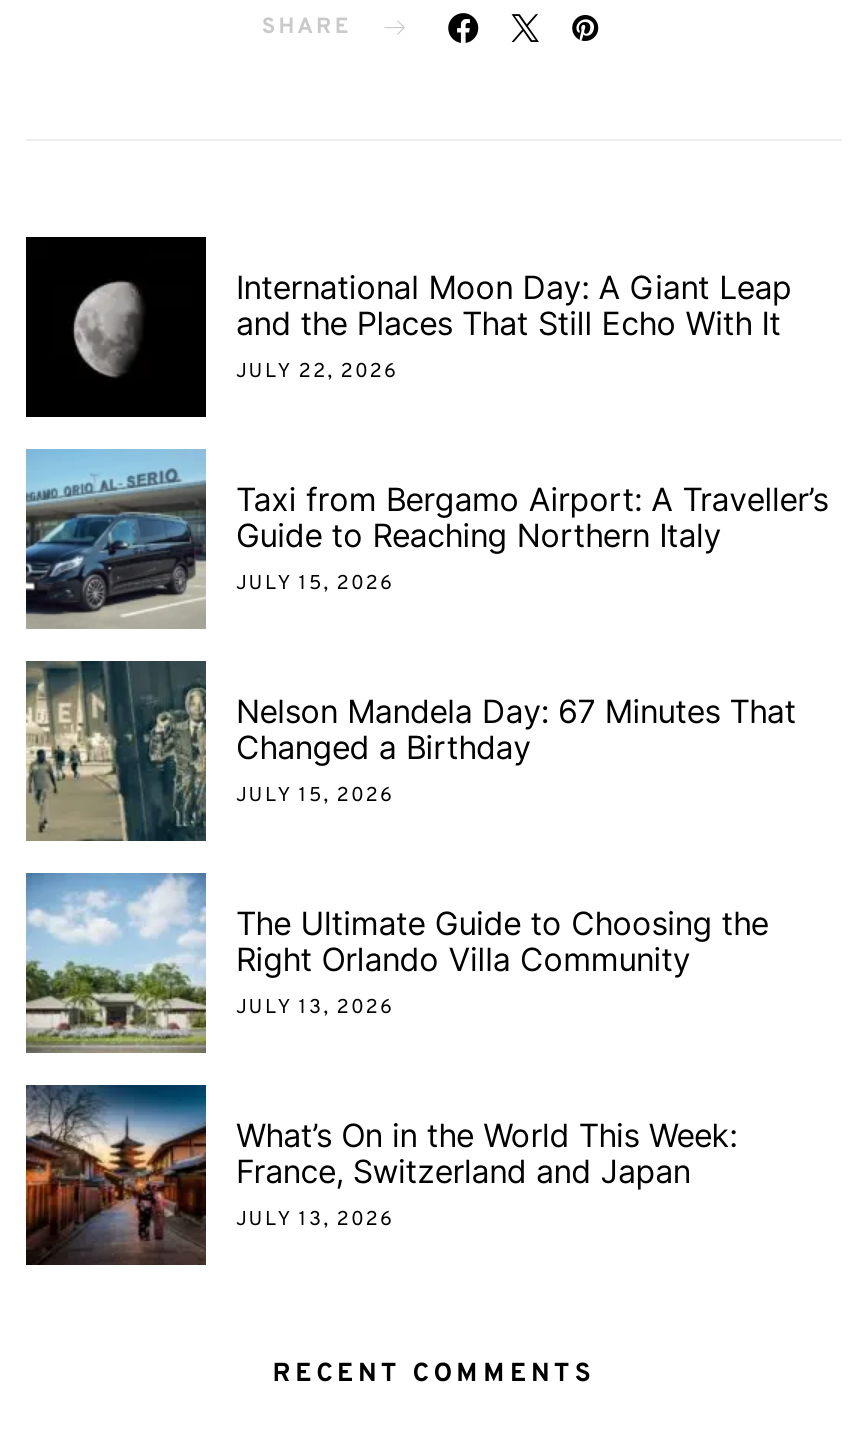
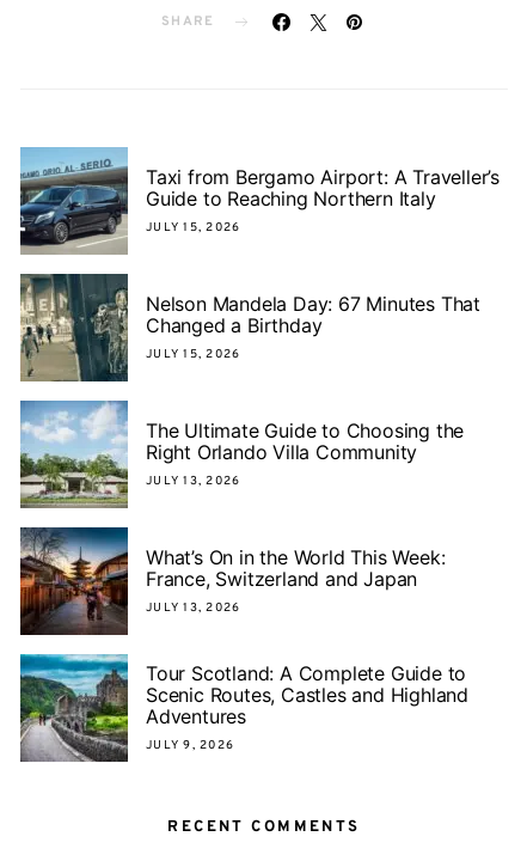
- [image]
- International Moon Day: A Giant Leap
- and the Places That Still Echo With It
- JULY 22, 2026

moved up: [image] | Taxi from Bergamo Airport: A Traveller’s | Guide to Reaching Northern Italy | ... | France, Switzerland and Japan | JULY 13, 2026

+ [image]
+ Tour Scotland: A Complete Guide to
+ Scenic Routes, Castles and Highland
+ Adventures
+ JULY 9, 2026
